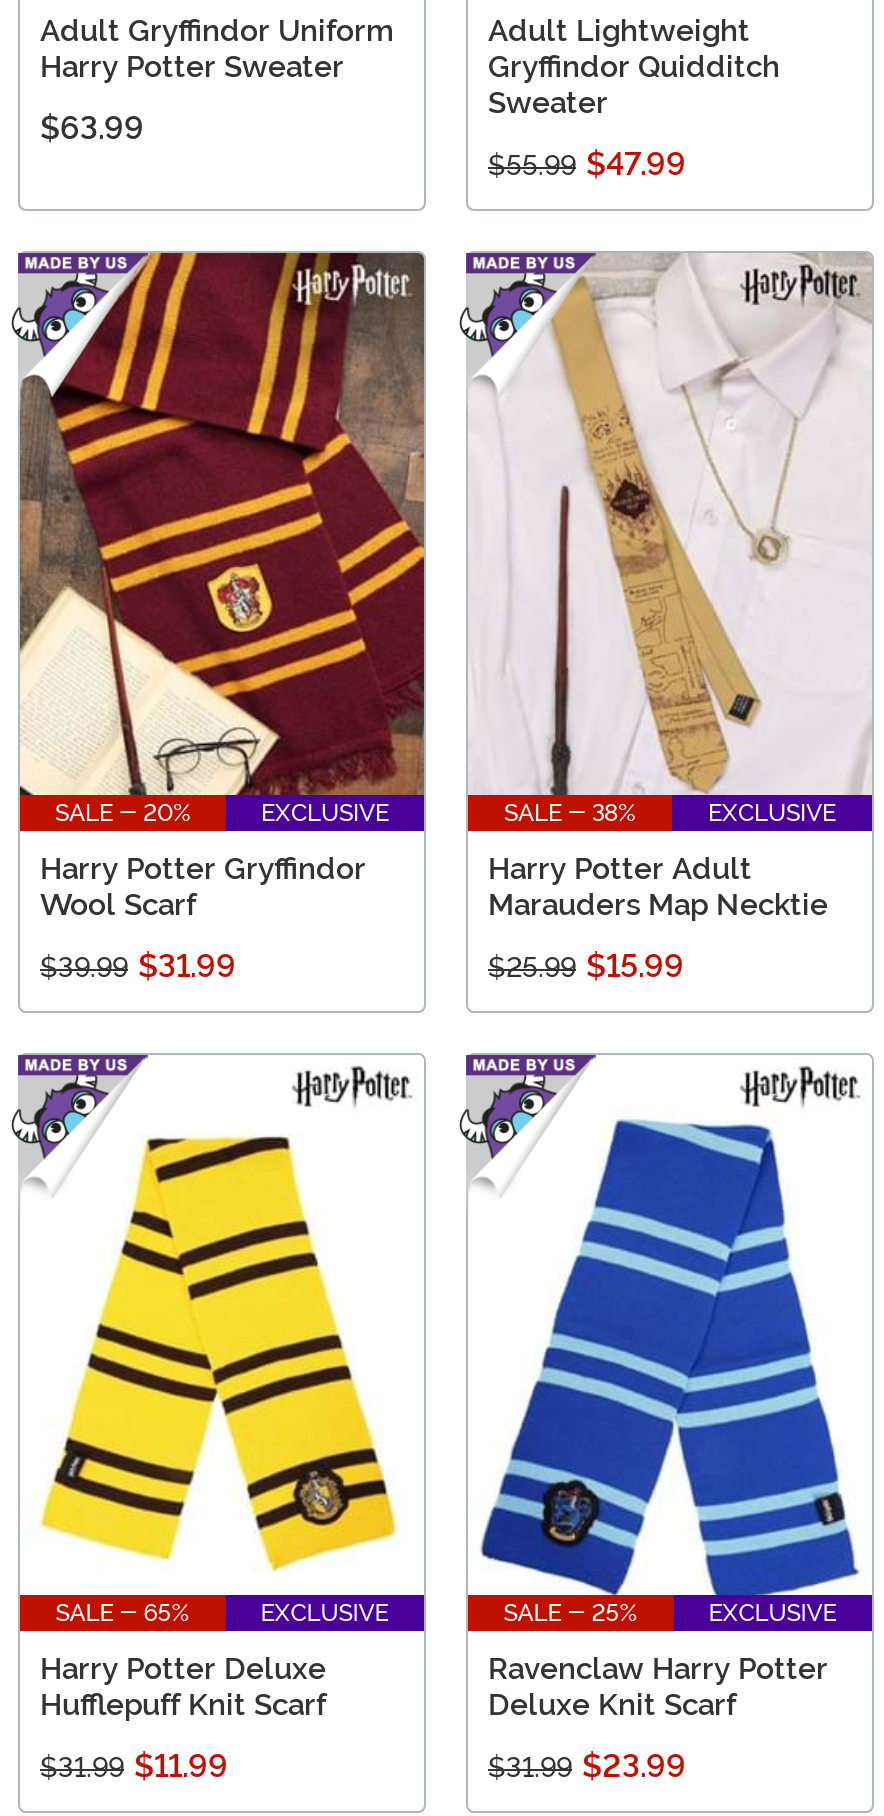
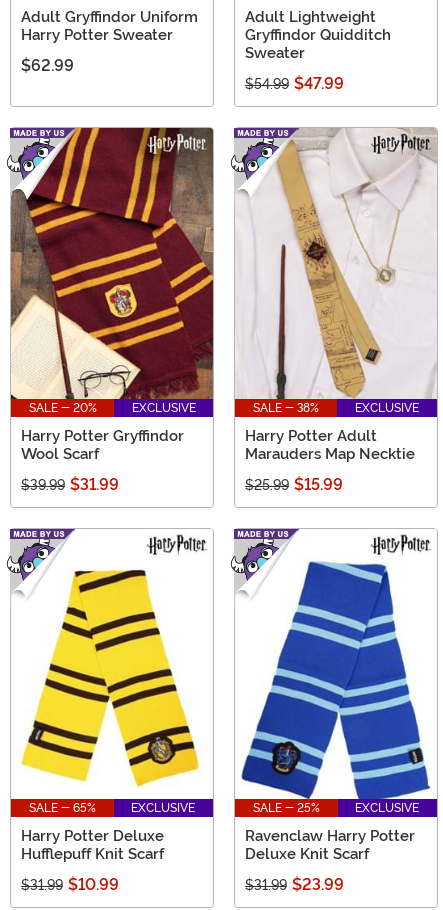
- $63.99
+ $62.99

- $55.99 $47.99
+ $54.99 $47.99

- $31.99 $11.99
+ $31.99 $10.99
